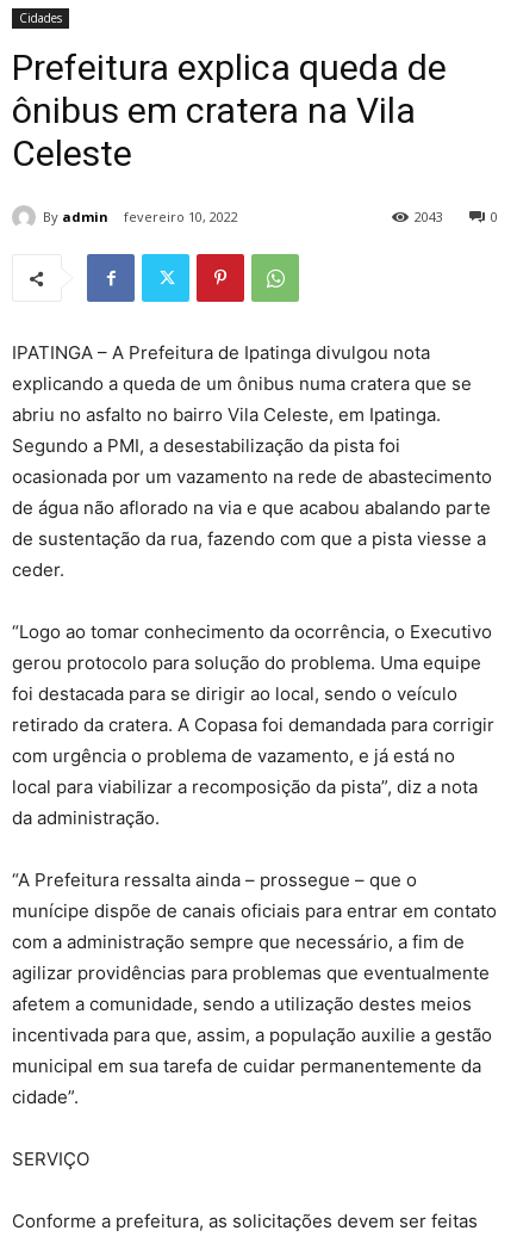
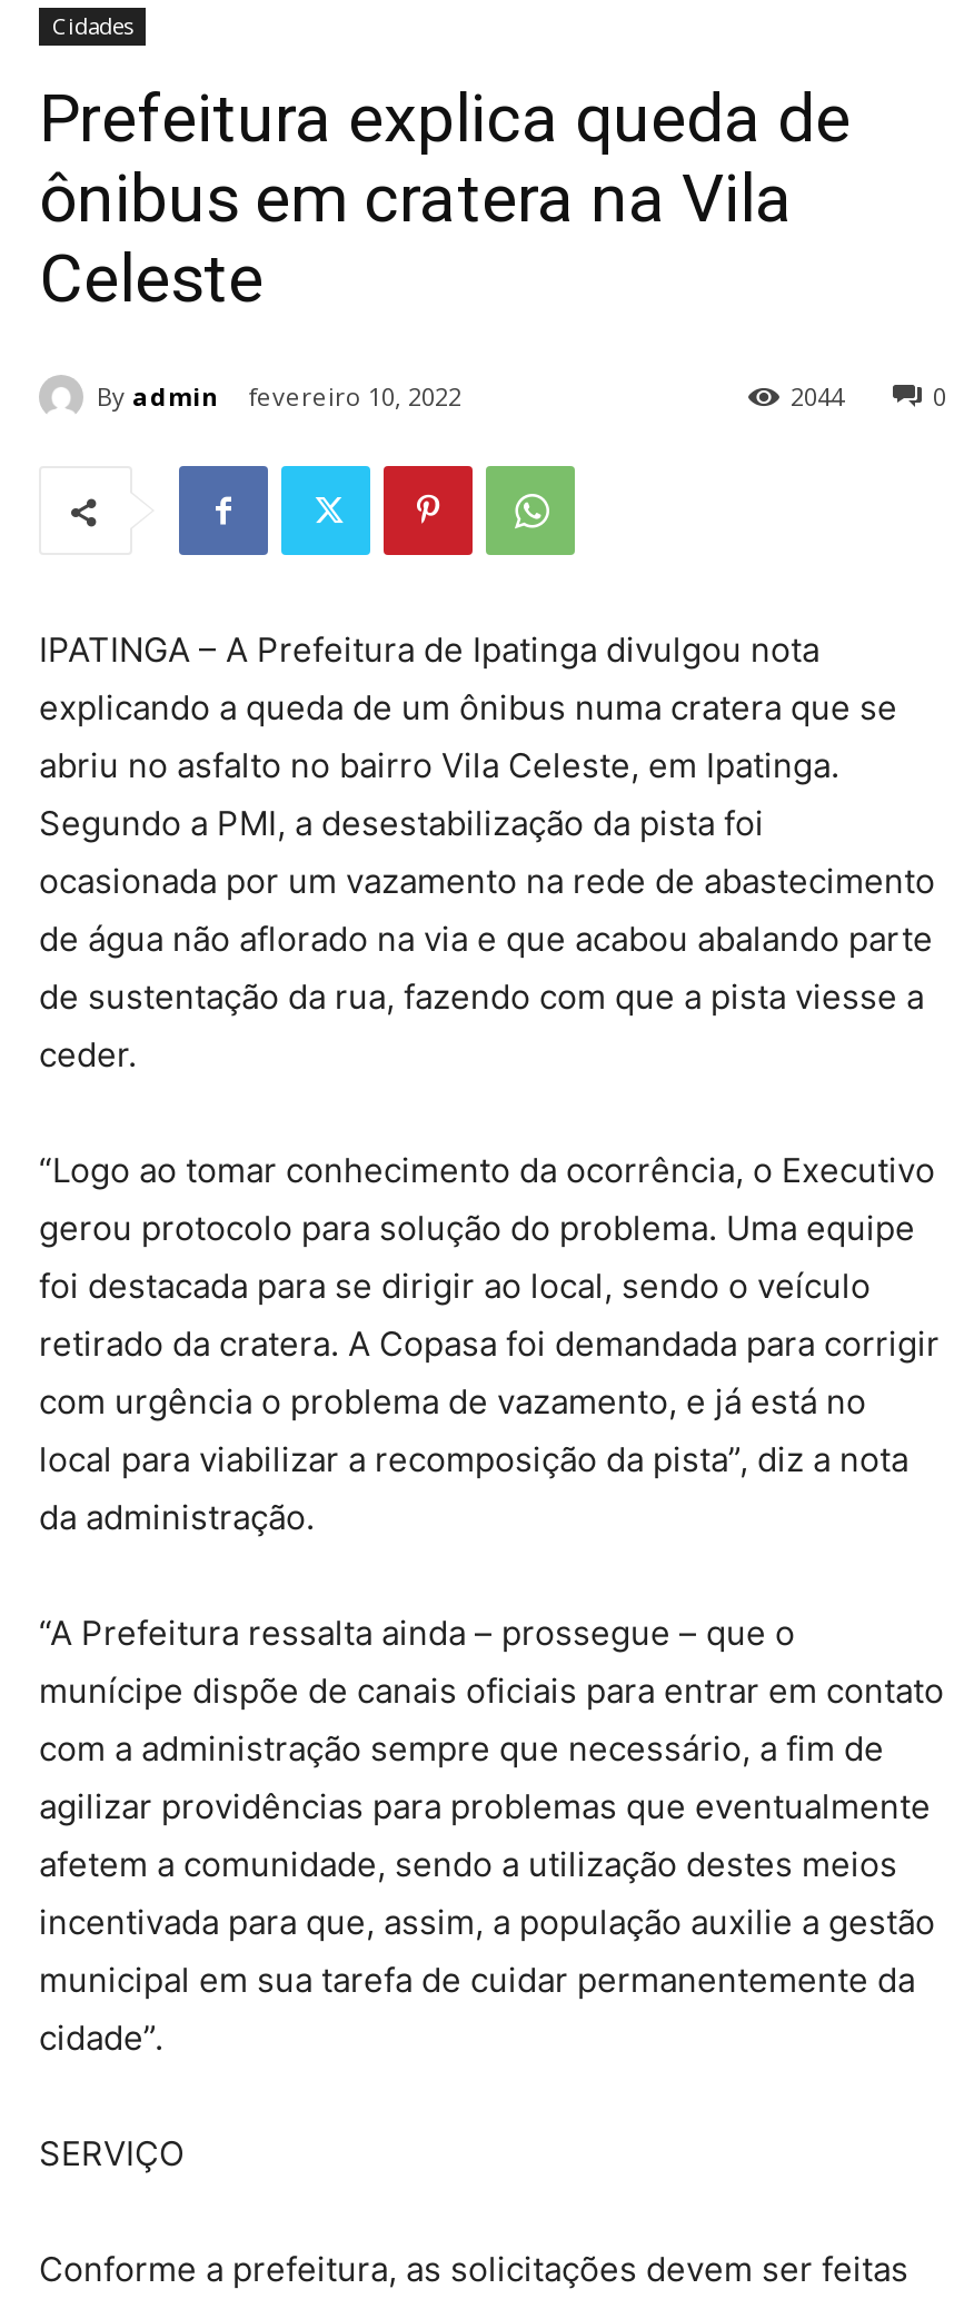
- 2043
+ 2044
